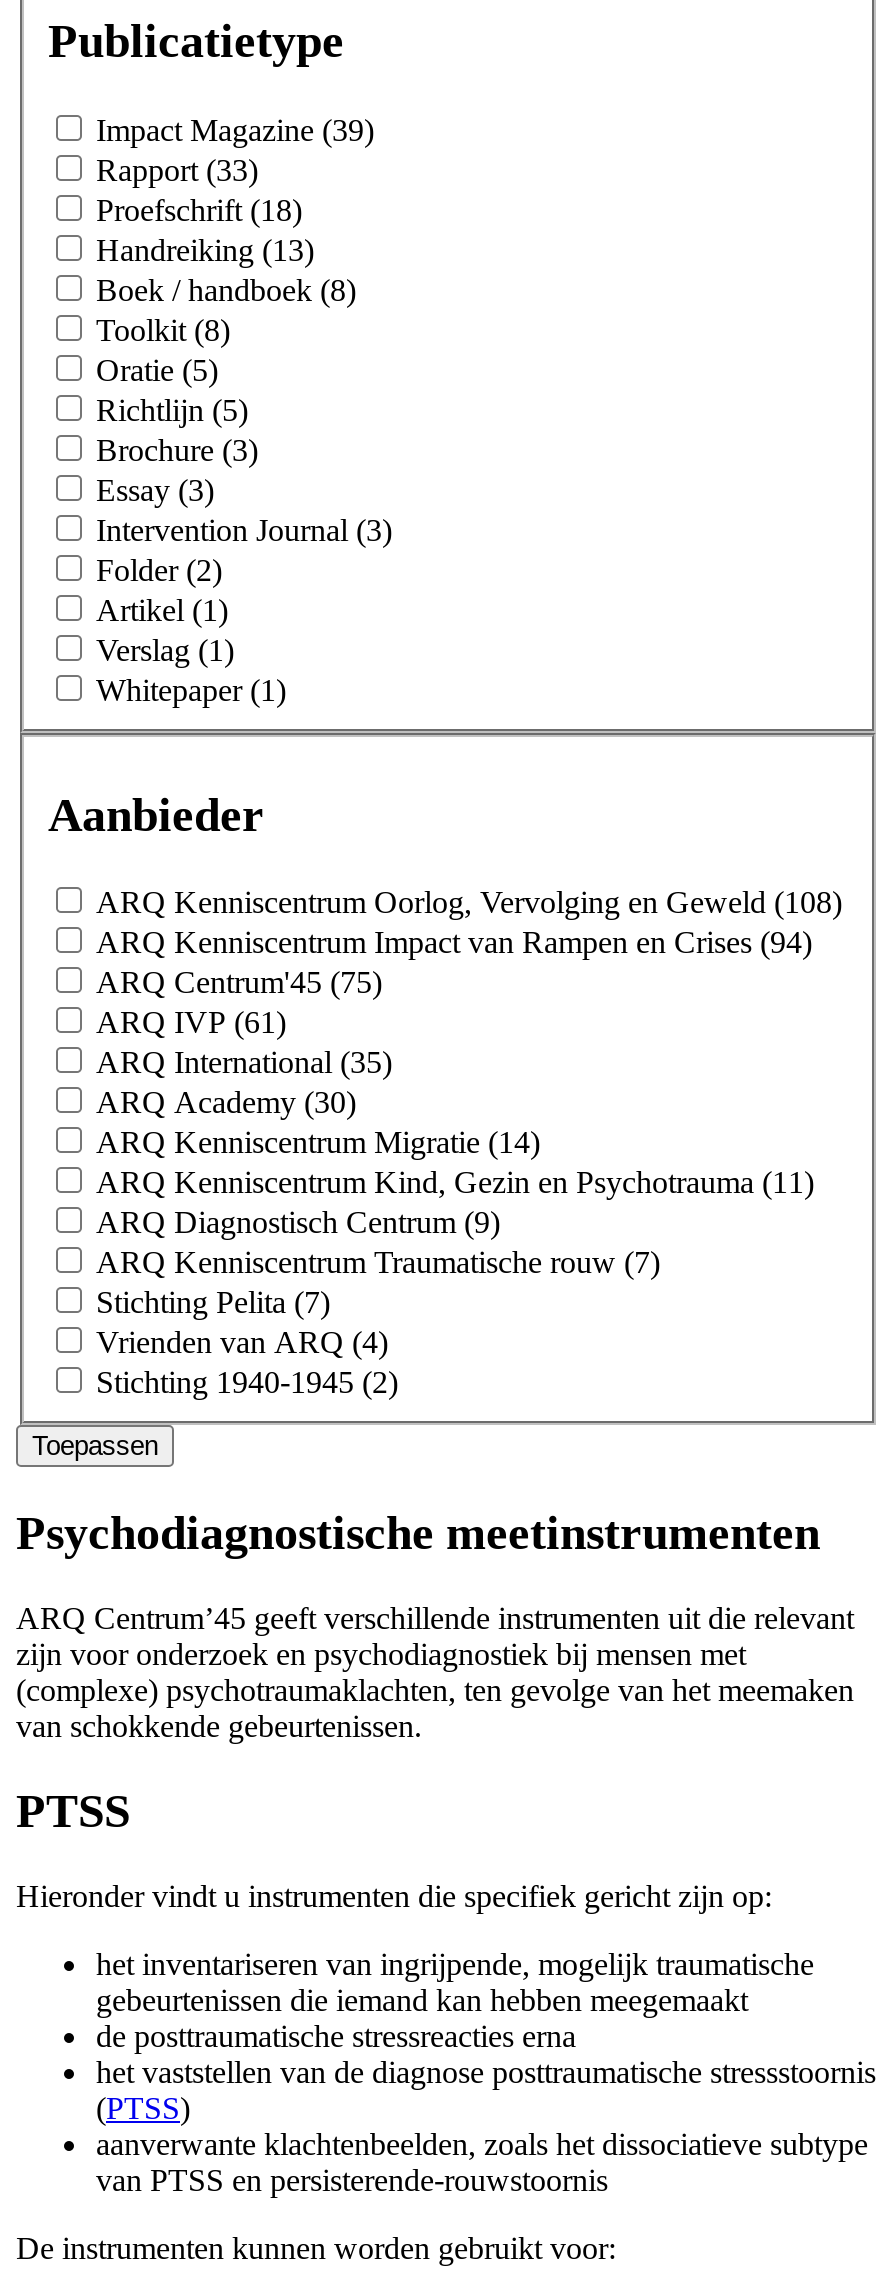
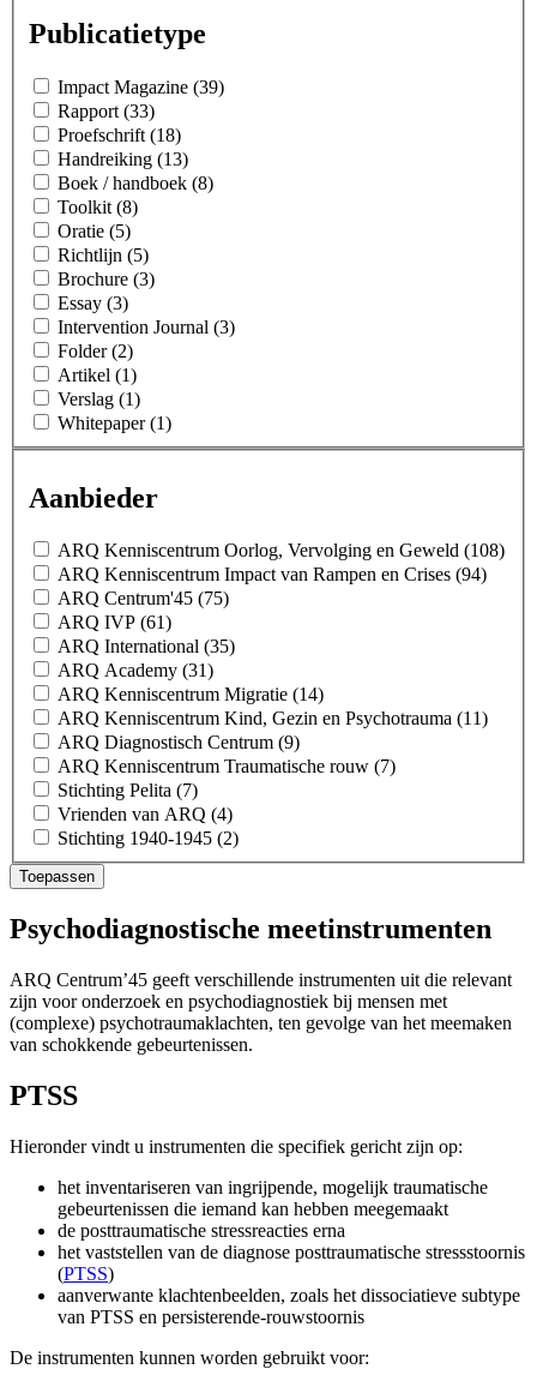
- ARQ Academy (30)
+ ARQ Academy (31)
